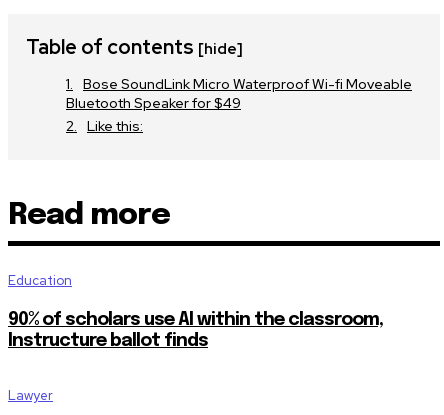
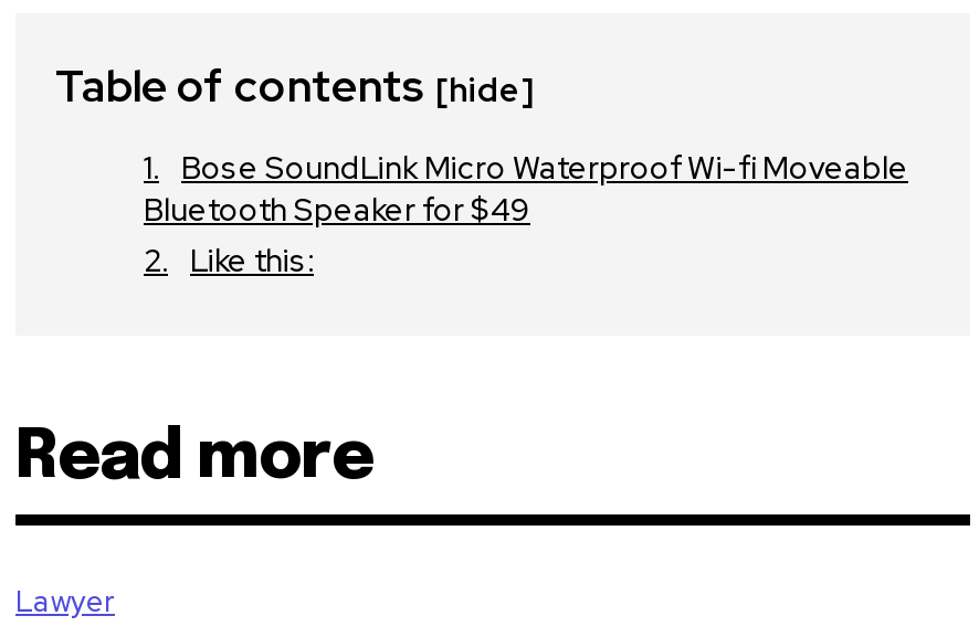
- Education
- 90% of scholars use AI within the classroom,
- Instructure ballot finds
